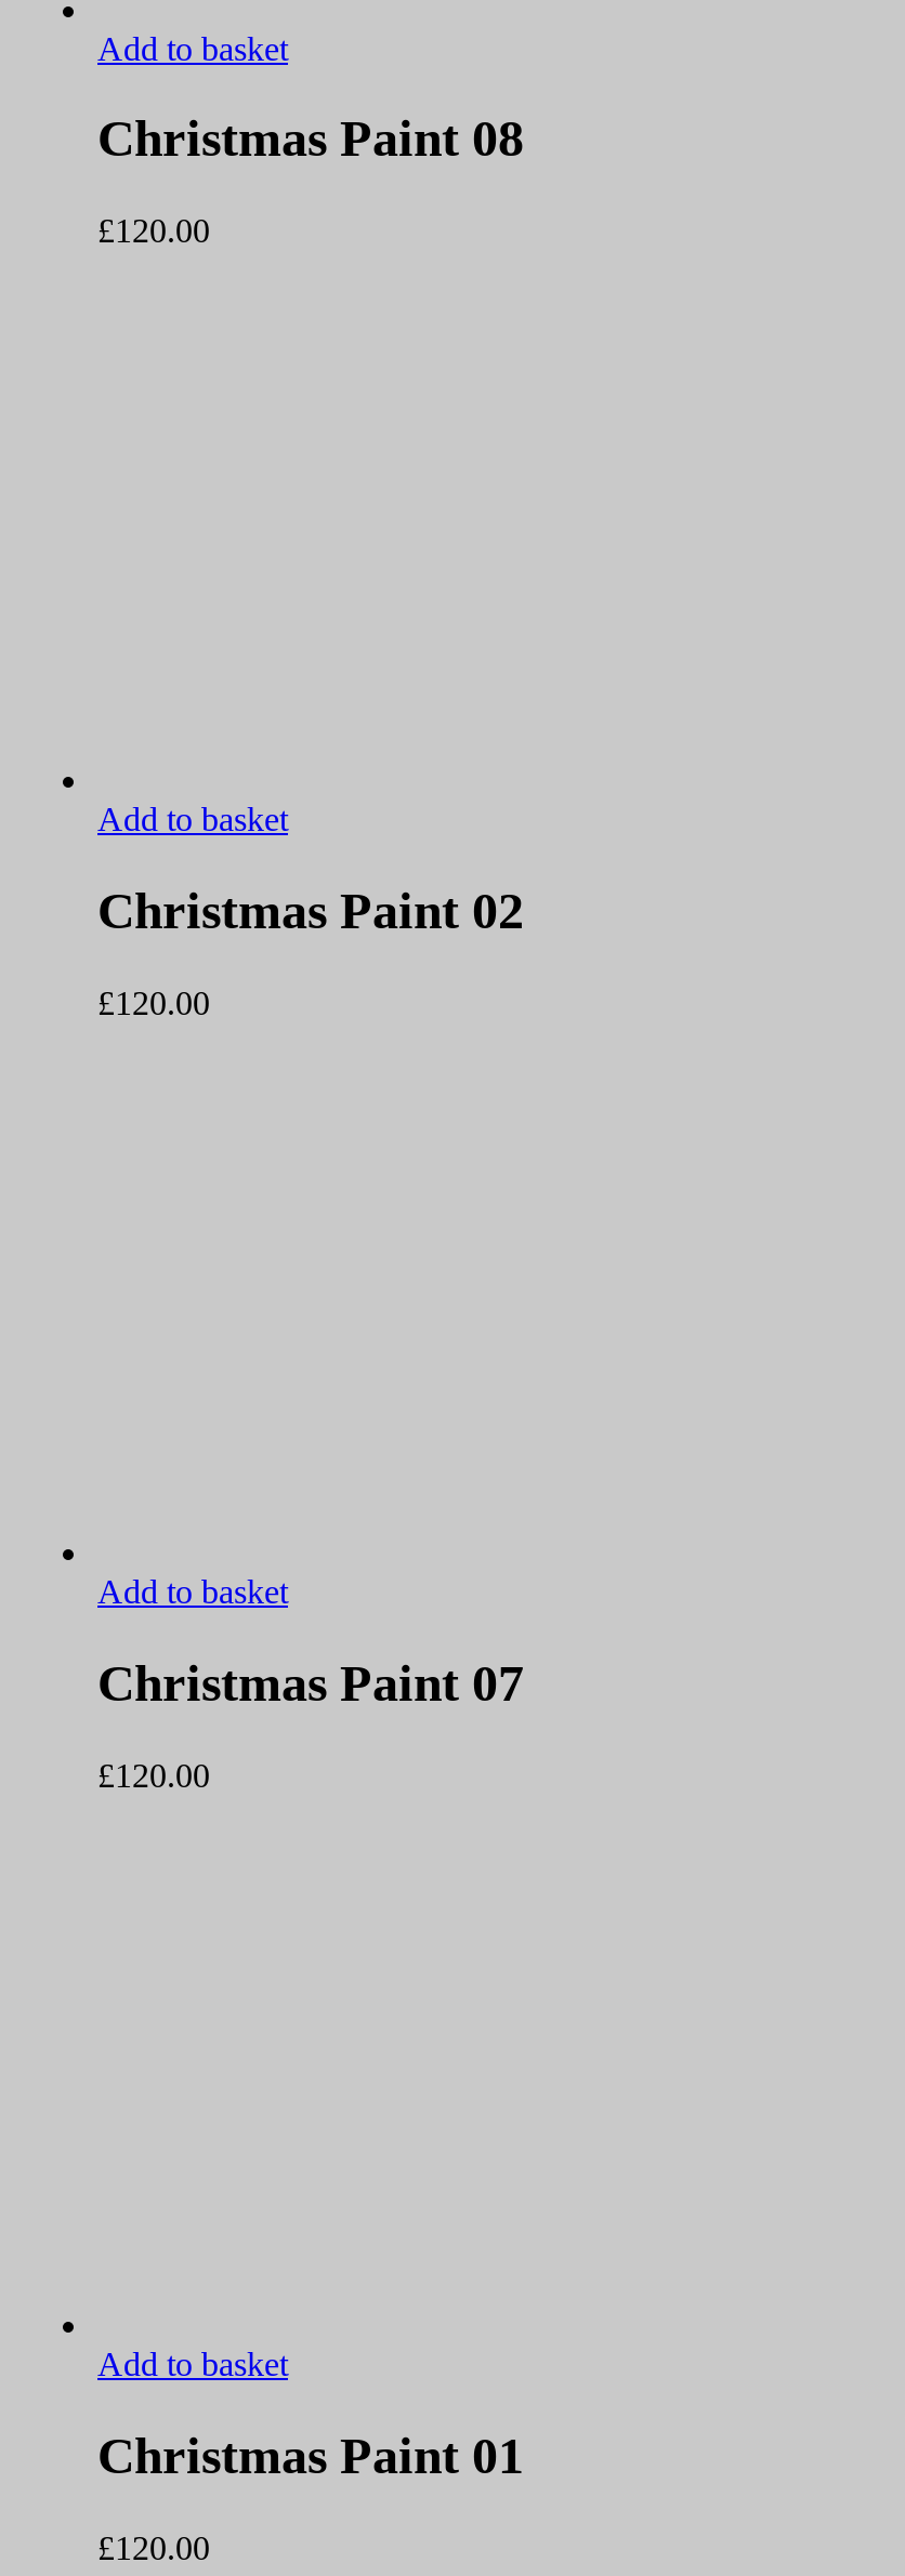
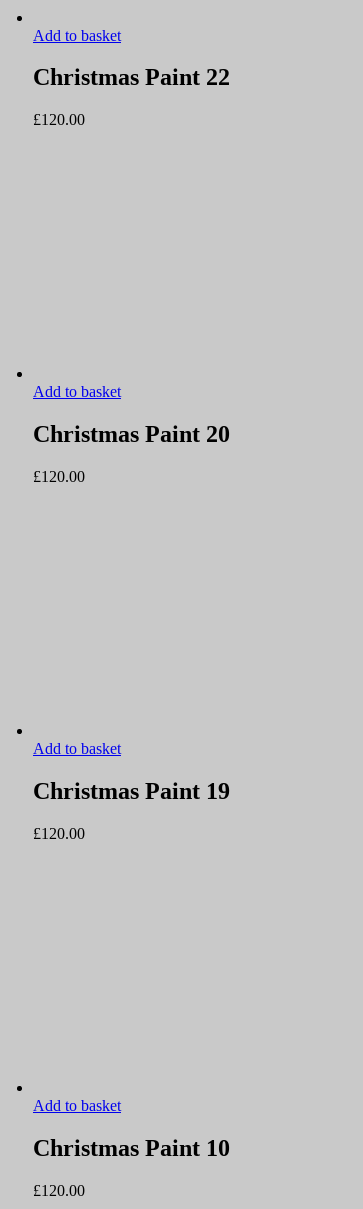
- Christmas Paint 08
+ Christmas Paint 22

- Christmas Paint 02
+ Christmas Paint 20

- Christmas Paint 07
+ Christmas Paint 19

- Christmas Paint 01
+ Christmas Paint 10
